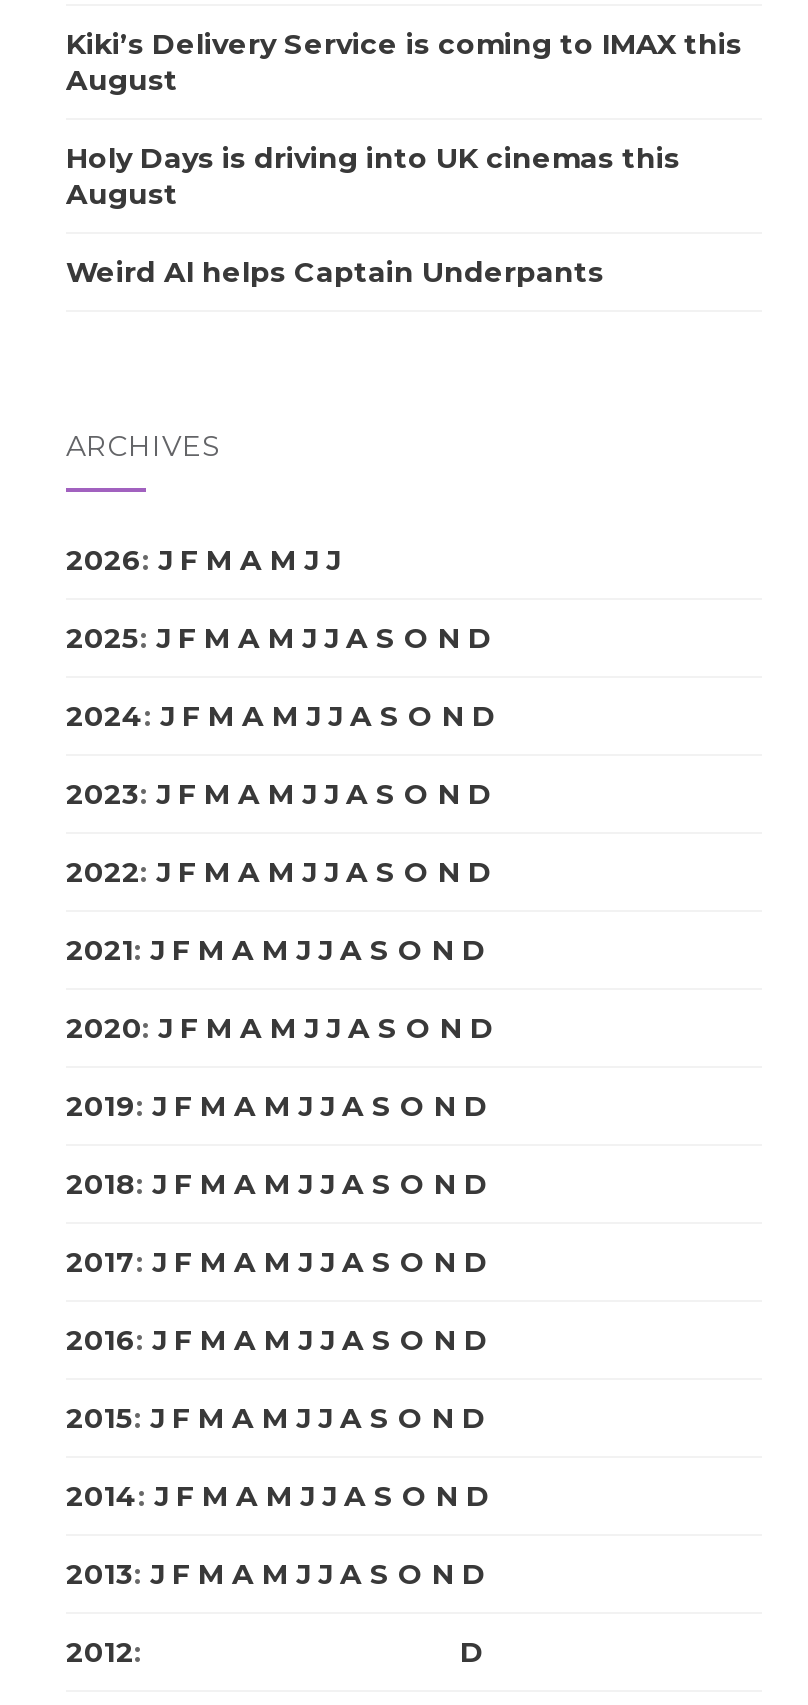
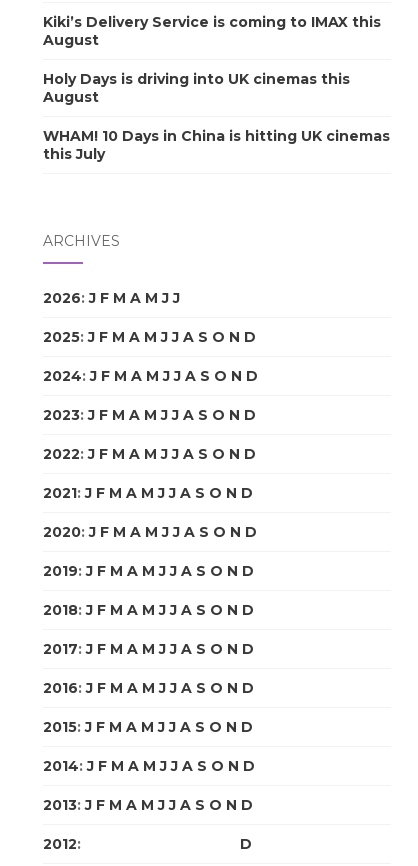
- Weird Al helps Captain Underpants
+ WHAM! 10 Days in China is hitting UK cinemas
+ this July
